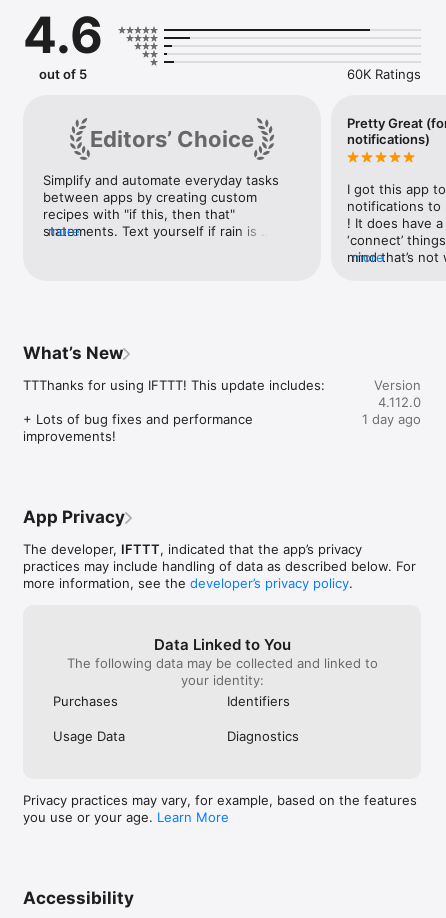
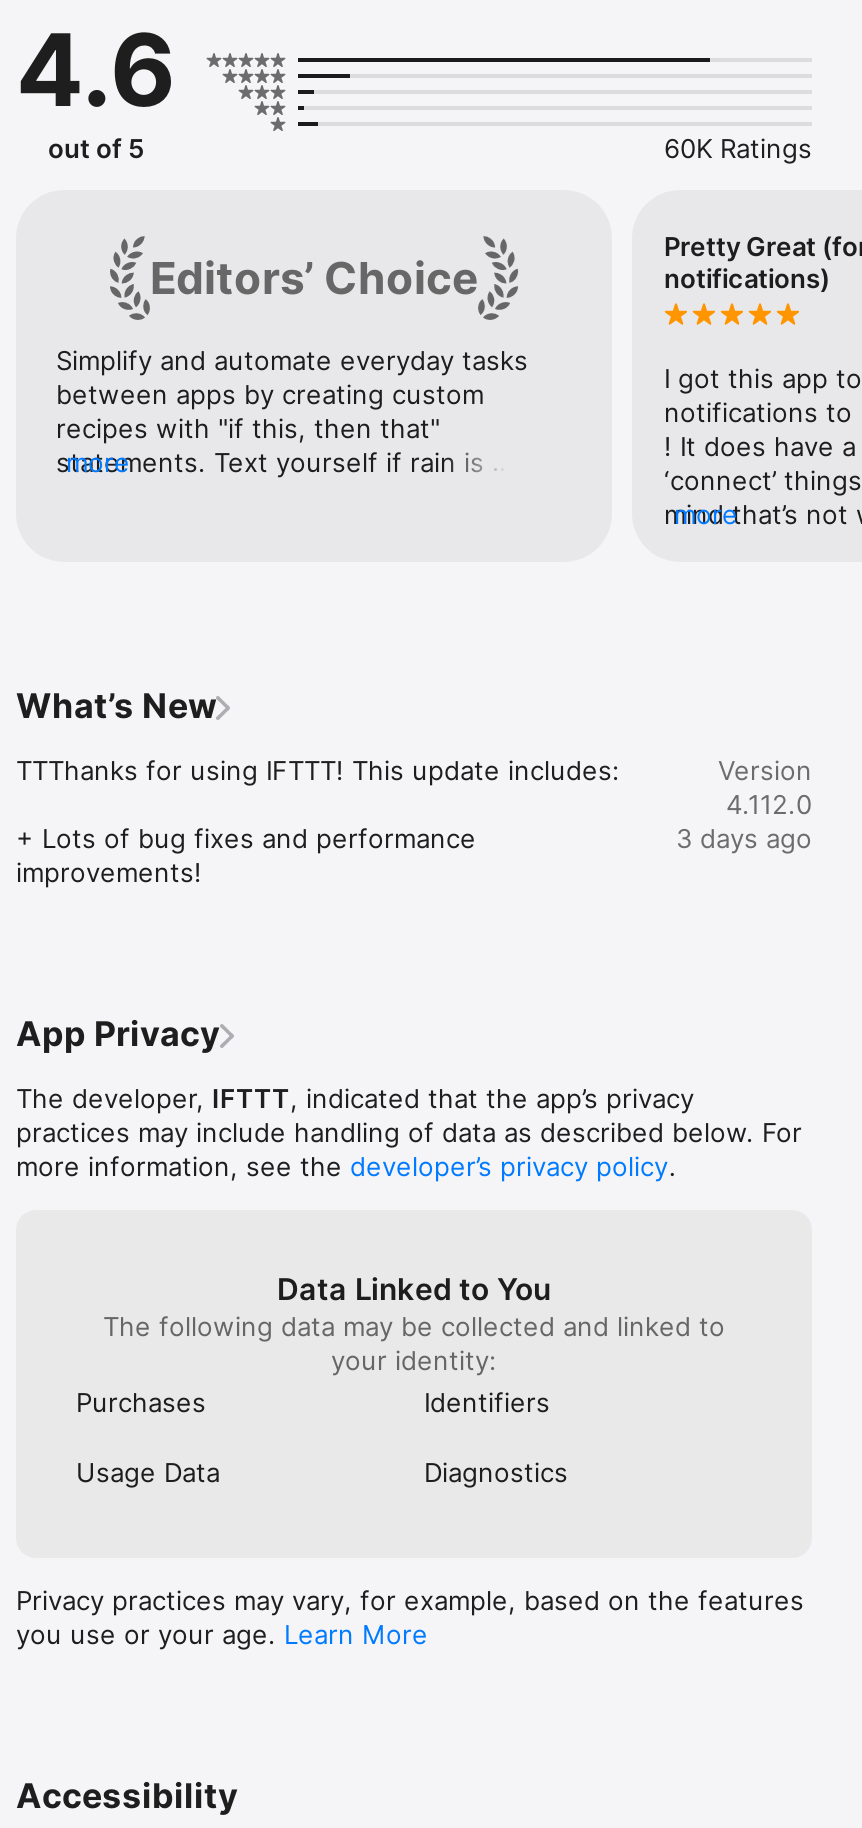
- 1 day ago
+ 3 days ago
